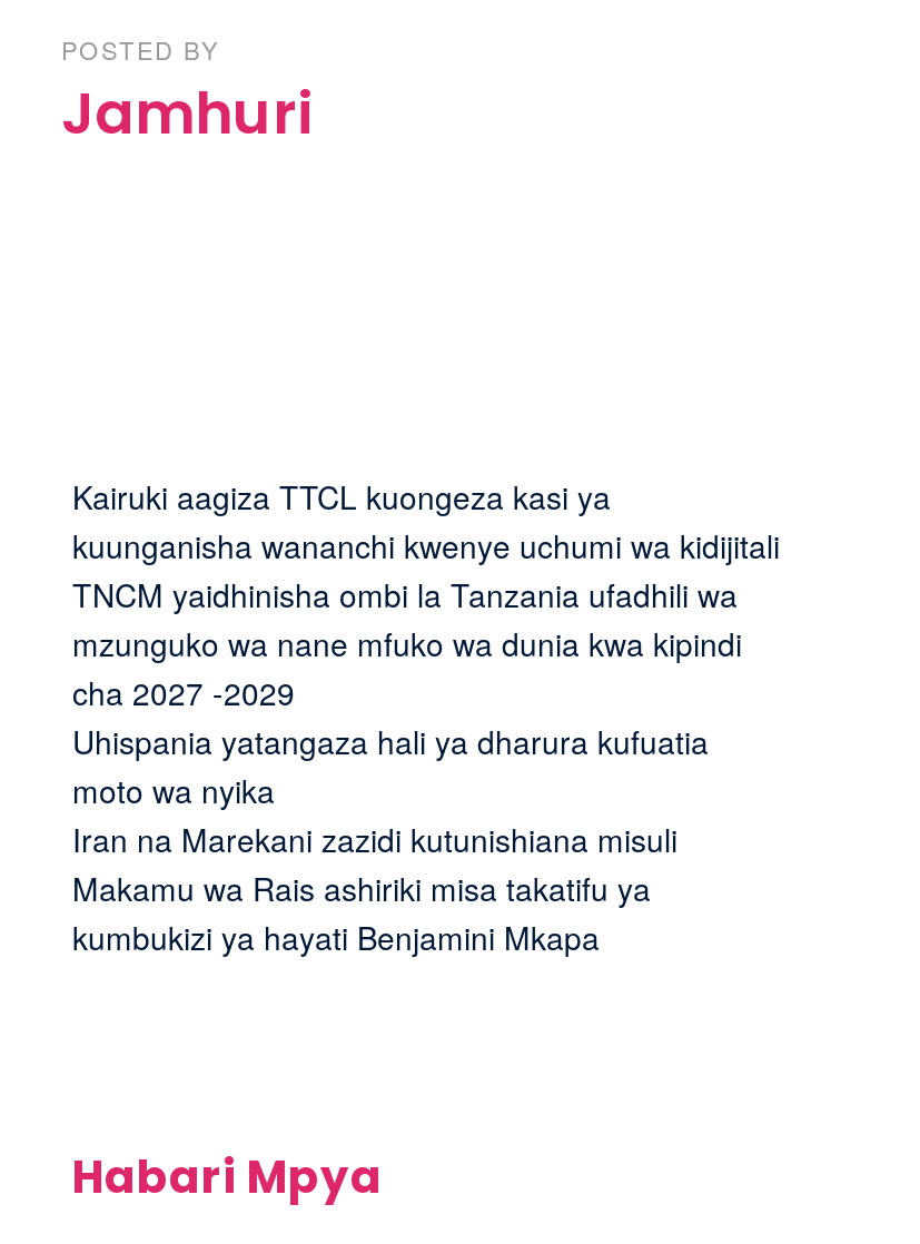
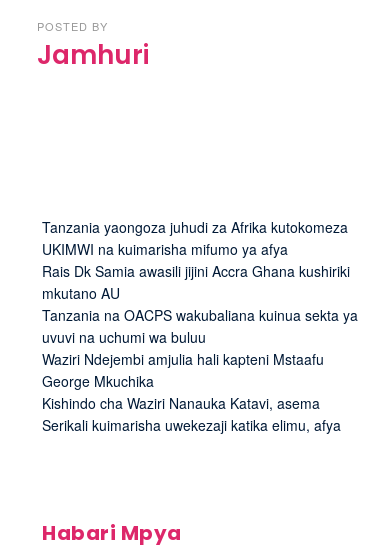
- Kairuki aagiza TTCL kuongeza kasi ya
- kuunganisha wananchi kwenye uchumi wa kidijitali
- TNCM yaidhinisha ombi la Tanzania ufadhili wa
- mzunguko wa nane mfuko wa dunia kwa kipindi
- cha 2027 -2029
- Uhispania yatangaza hali ya dharura kufuatia
- moto wa nyika
- Iran na Marekani zazidi kutunishiana misuli
- Makamu wa Rais ashiriki misa takatifu ya
- kumbukizi ya hayati Benjamini Mkapa
+ Tanzania yaongoza juhudi za Afrika kutokomeza
+ UKIMWI na kuimarisha mifumo ya afya
+ Rais Dk Samia awasili jijini Accra Ghana kushiriki
+ mkutano AU
+ Tanzania na OACPS wakubaliana kuinua sekta ya
+ uvuvi na uchumi wa buluu
+ Waziri Ndejembi amjulia hali kapteni Mstaafu
+ George Mkuchika
+ Kishindo cha Waziri Nanauka Katavi, asema
+ Serikali kuimarisha uwekezaji katika elimu, afya
